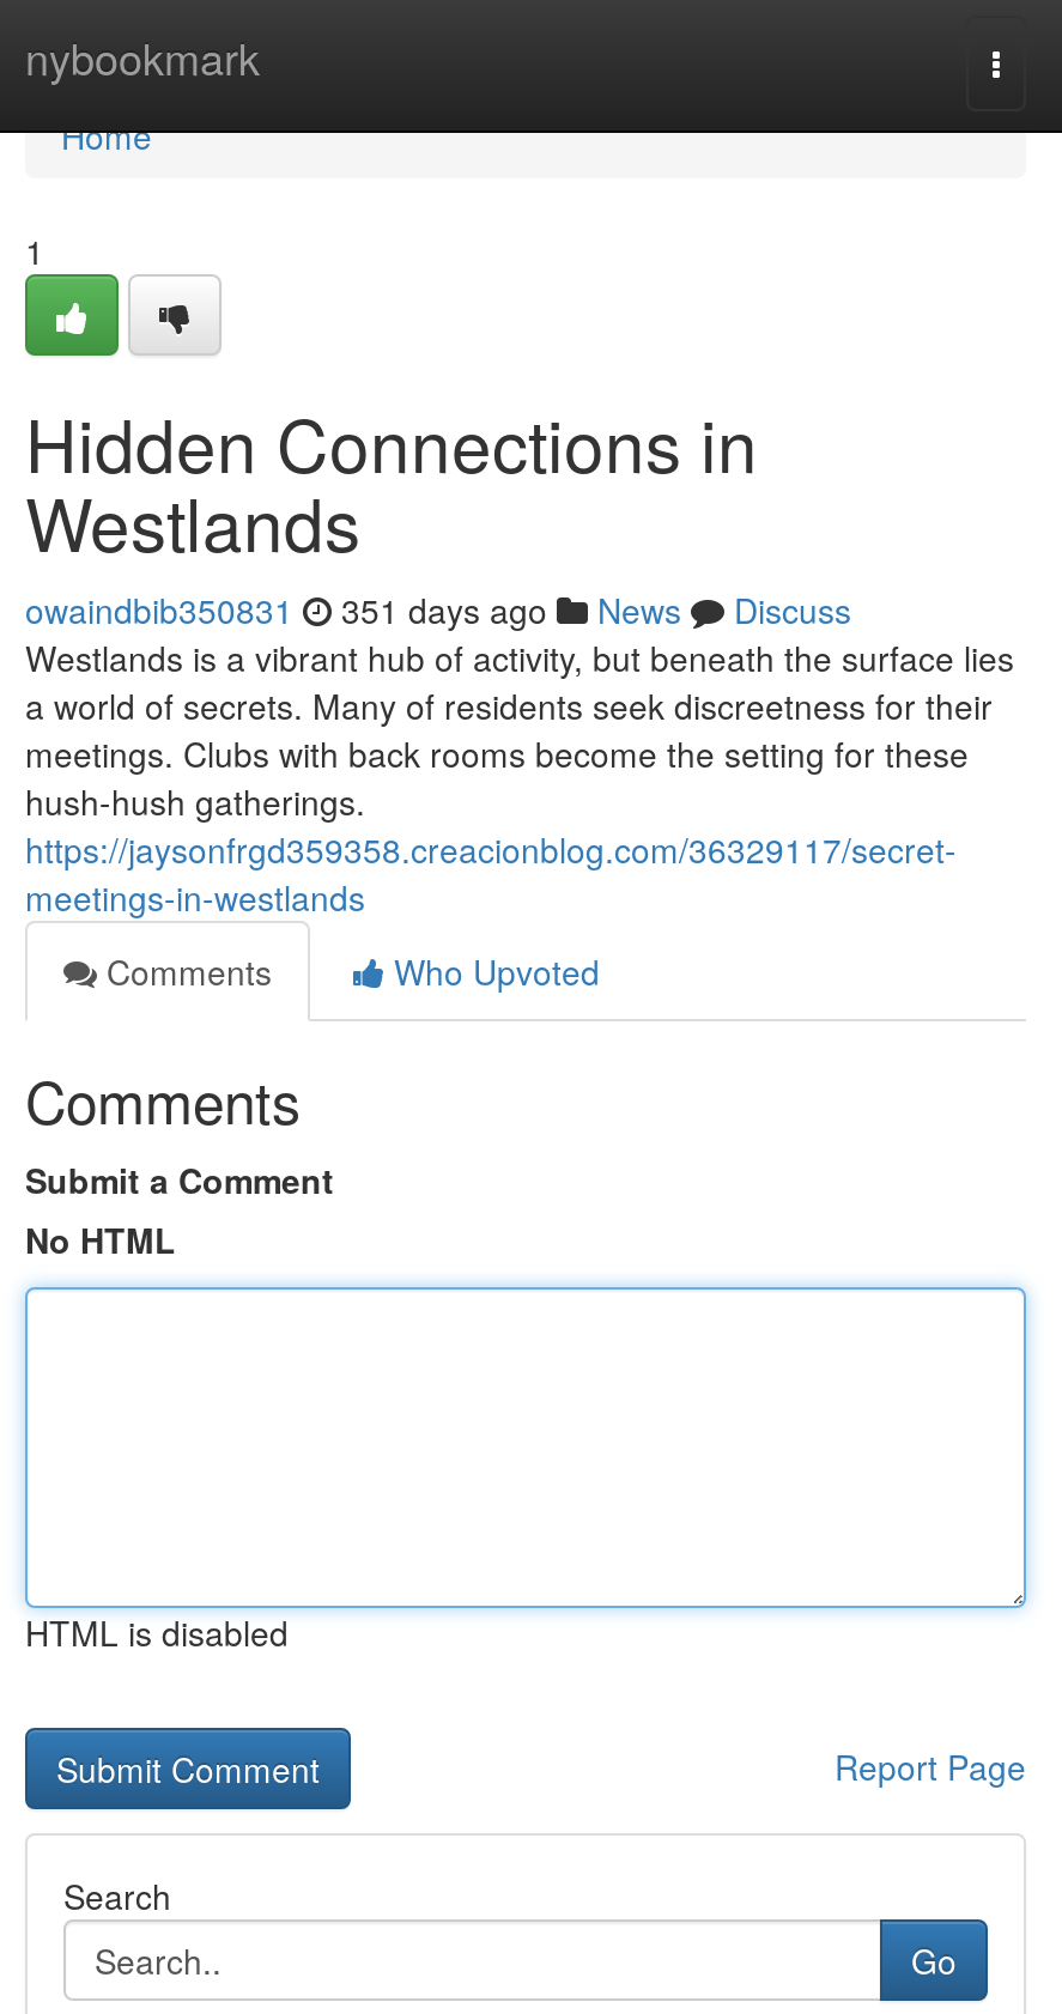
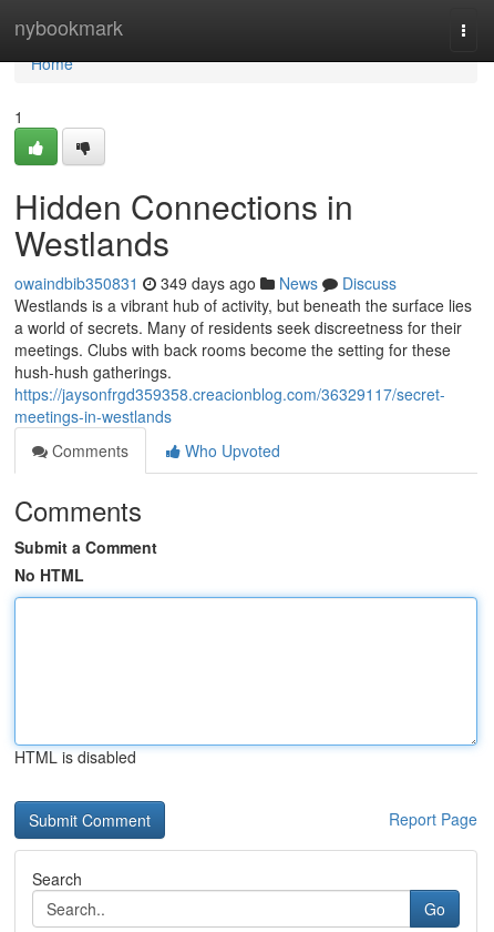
- owaindbib350831 351 days ago News Discuss
+ owaindbib350831 349 days ago News Discuss
